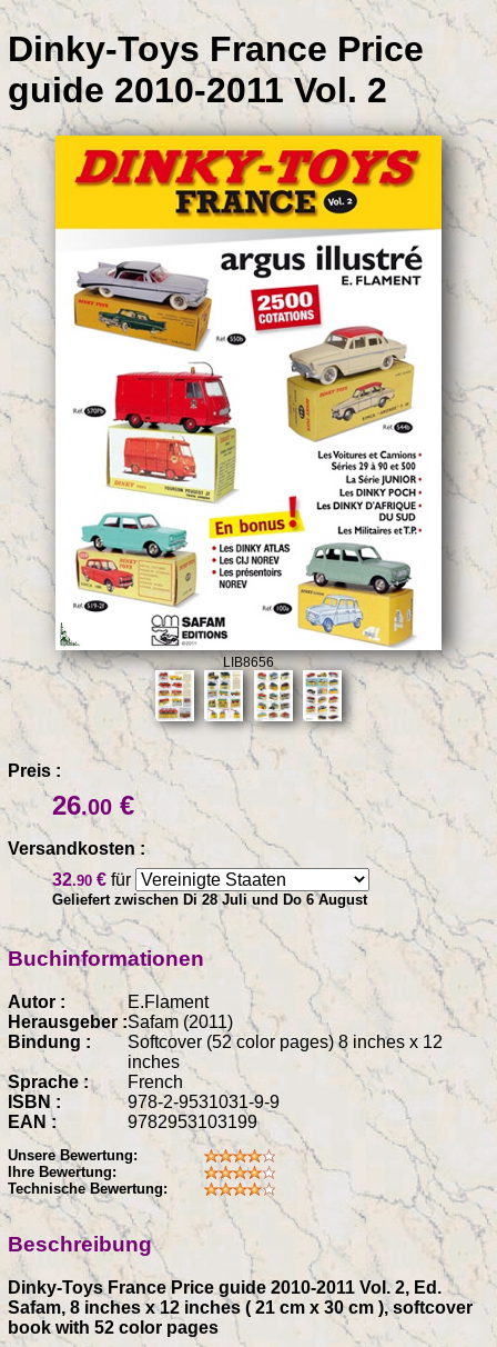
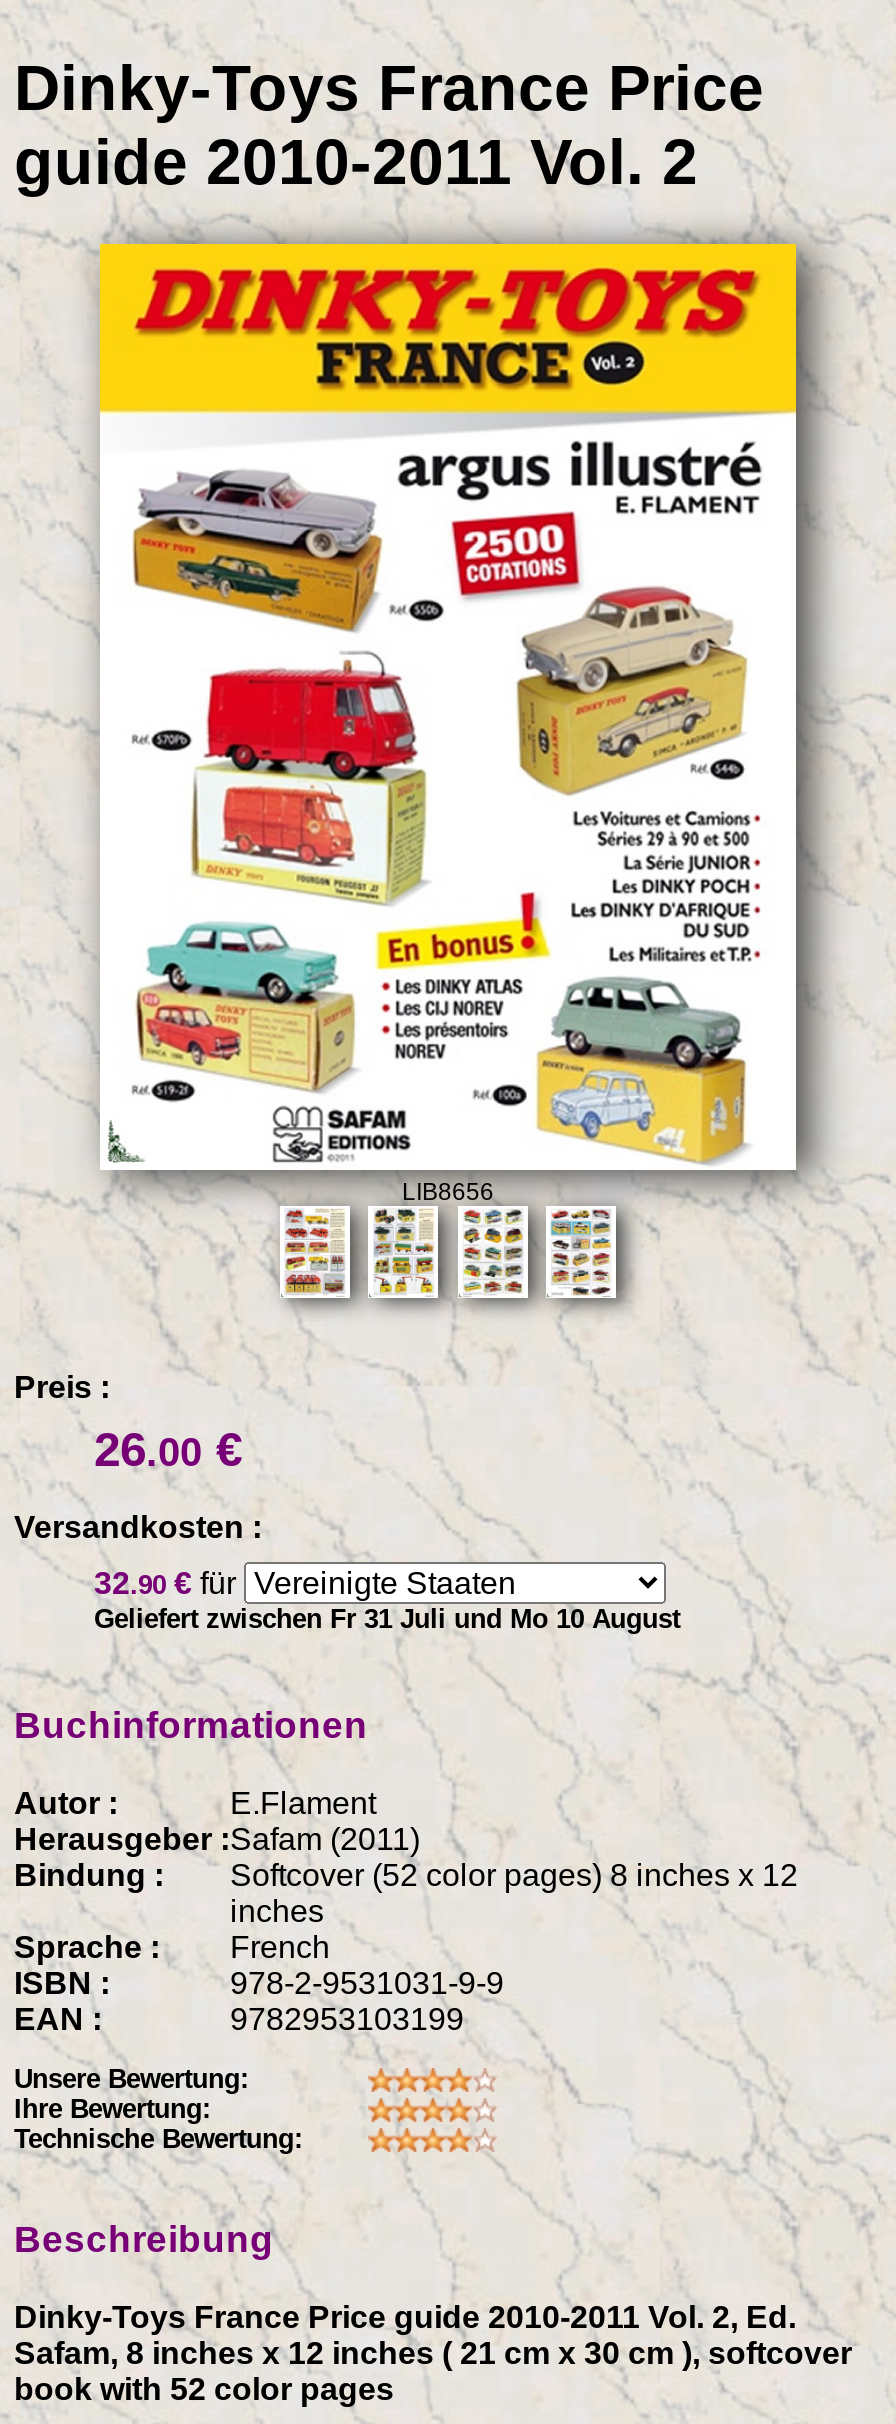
- Geliefert zwischen Di 28 Juli und Do 6 August
+ Geliefert zwischen Fr 31 Juli und Mo 10 August
